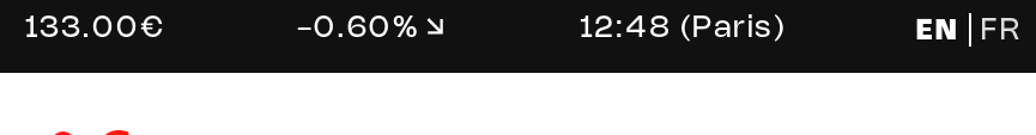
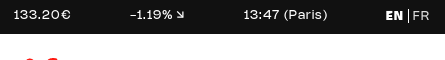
- 133.00€
+ 133.20€

- -0.60%
+ -1.19%

- 12:48 (Paris)
+ 13:47 (Paris)
